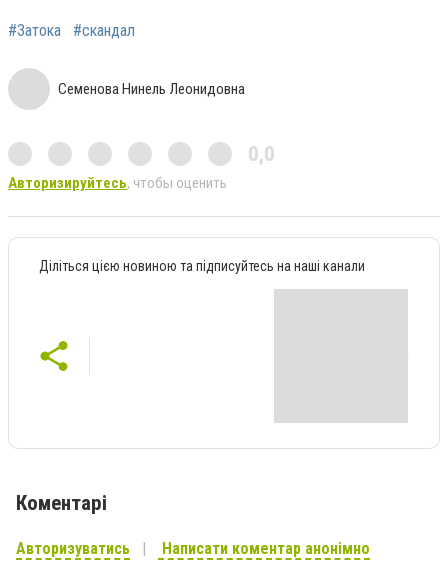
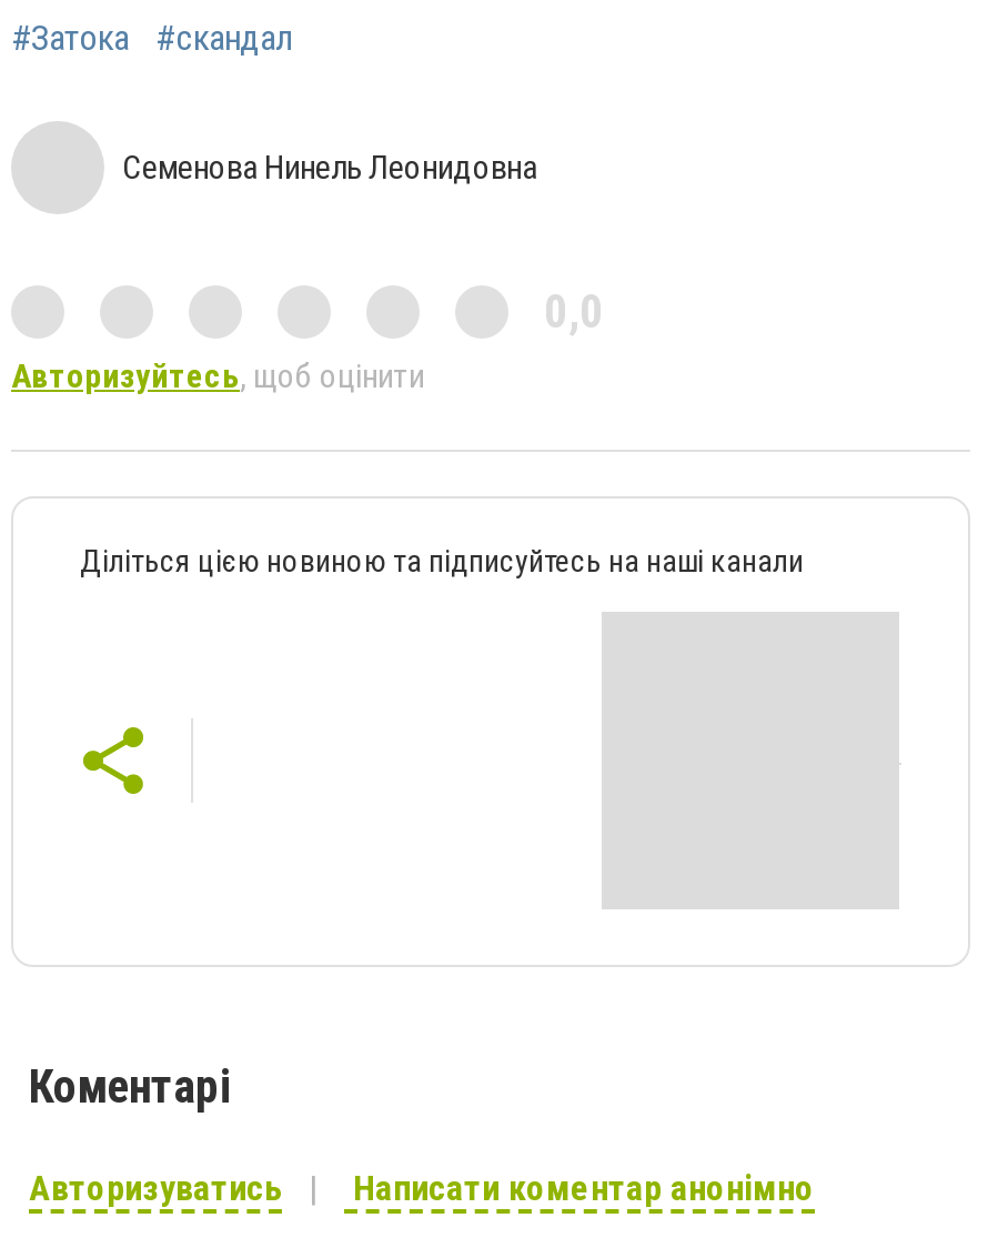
- Авторизируйтесь, чтобы оценить
+ Авторизуйтесь, щоб оцінити
